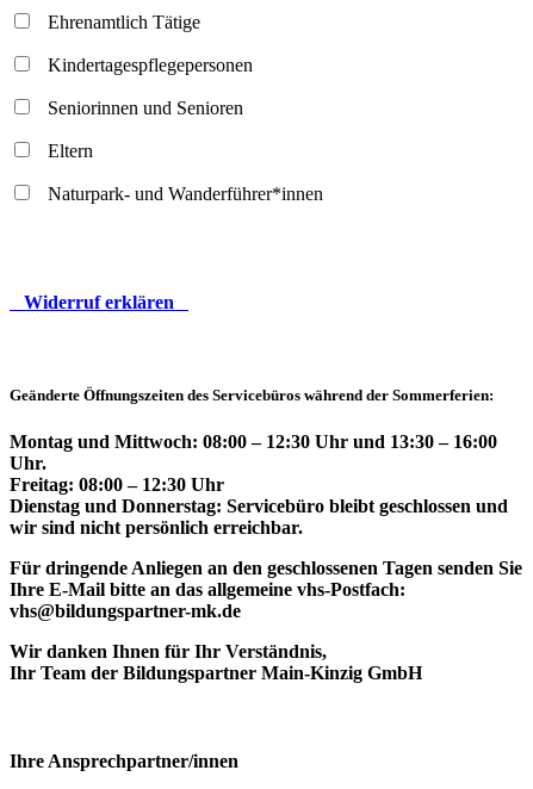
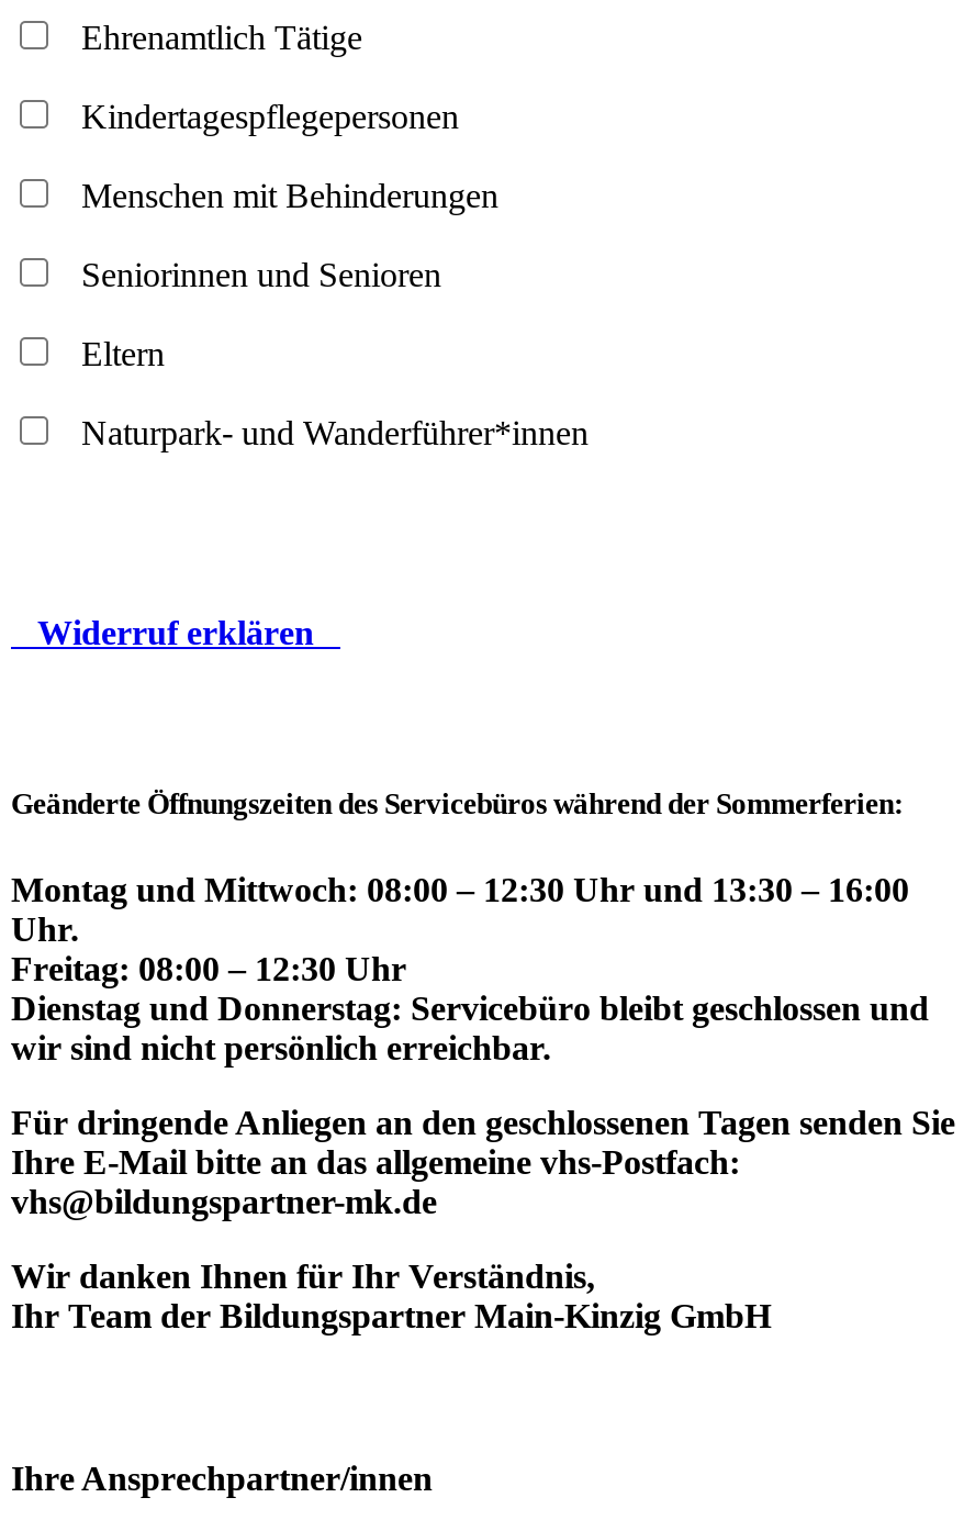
+ Menschen mit Behinderungen
